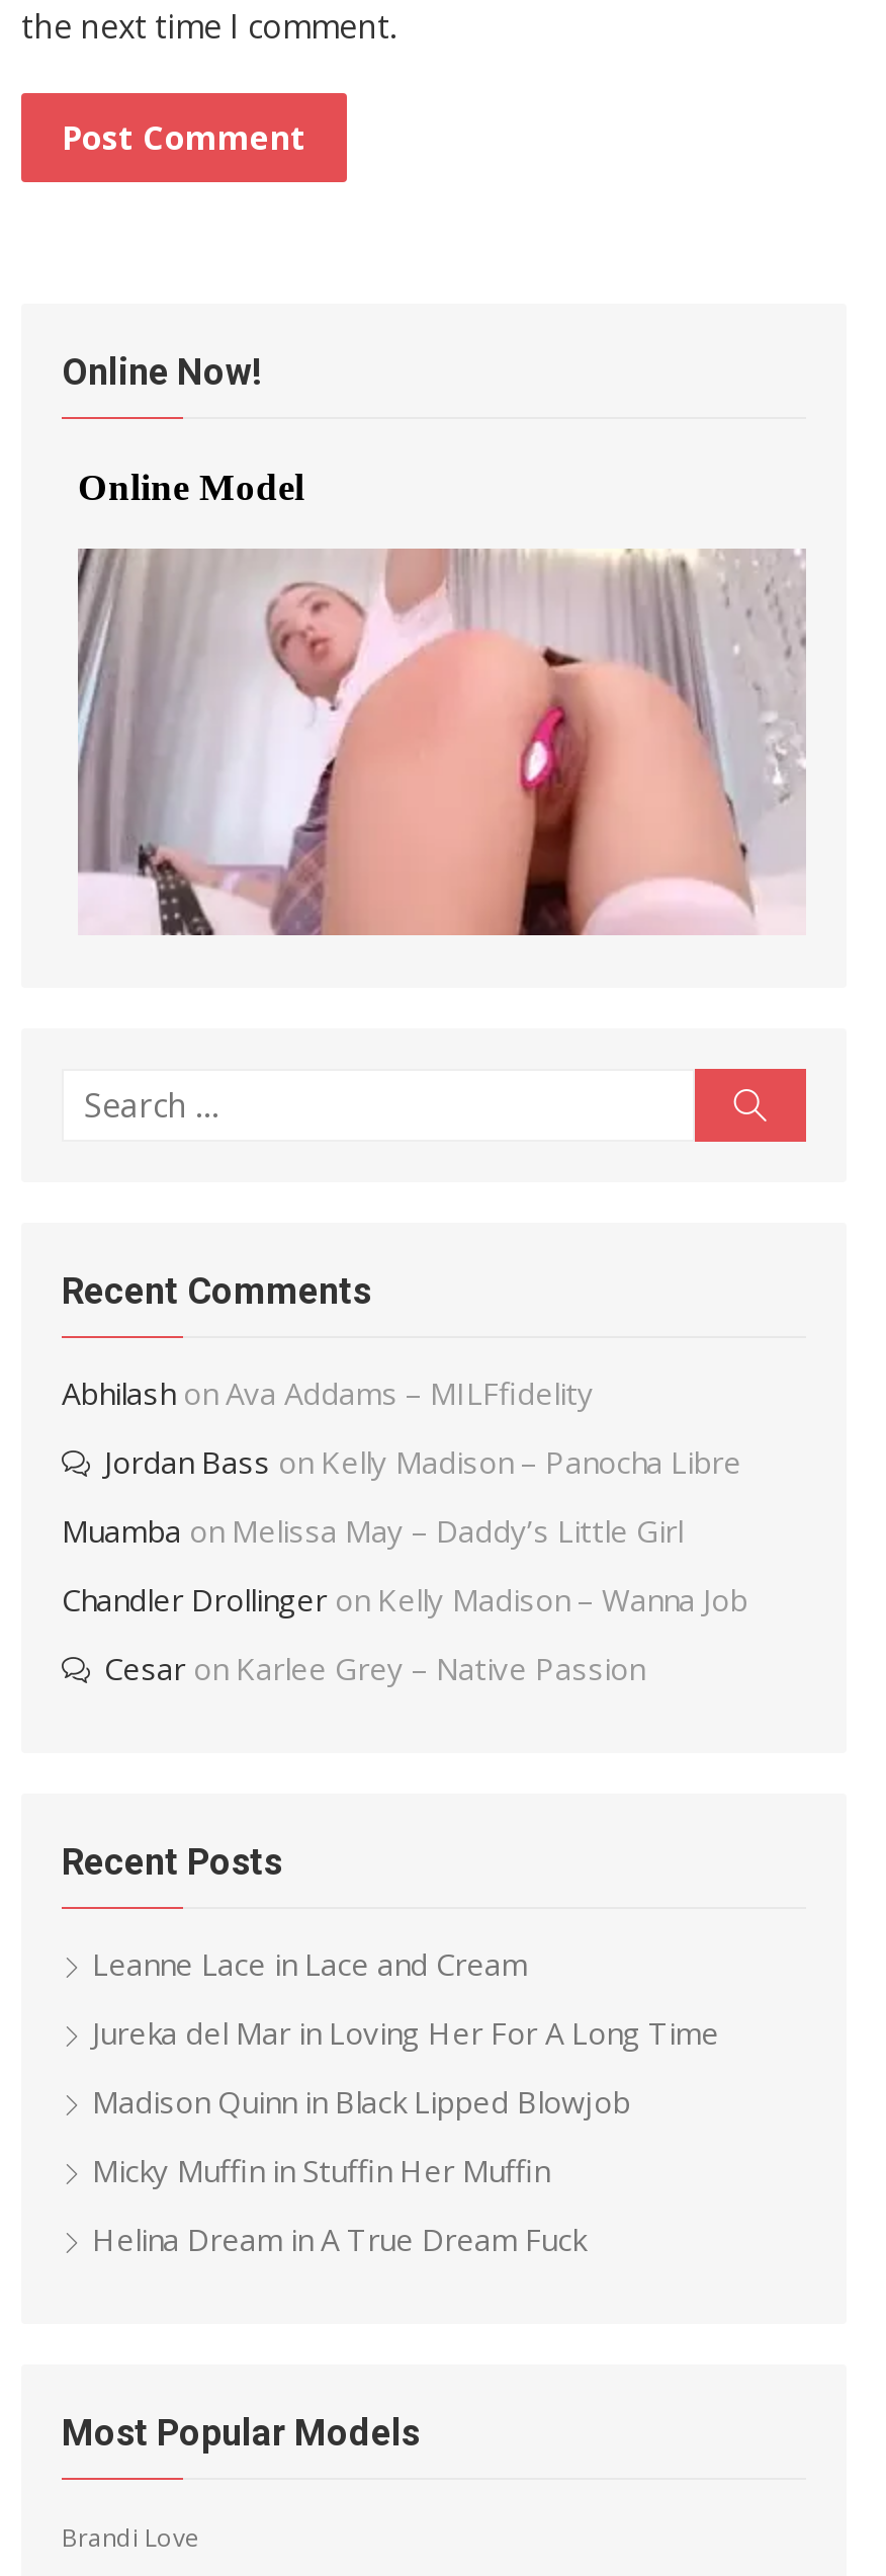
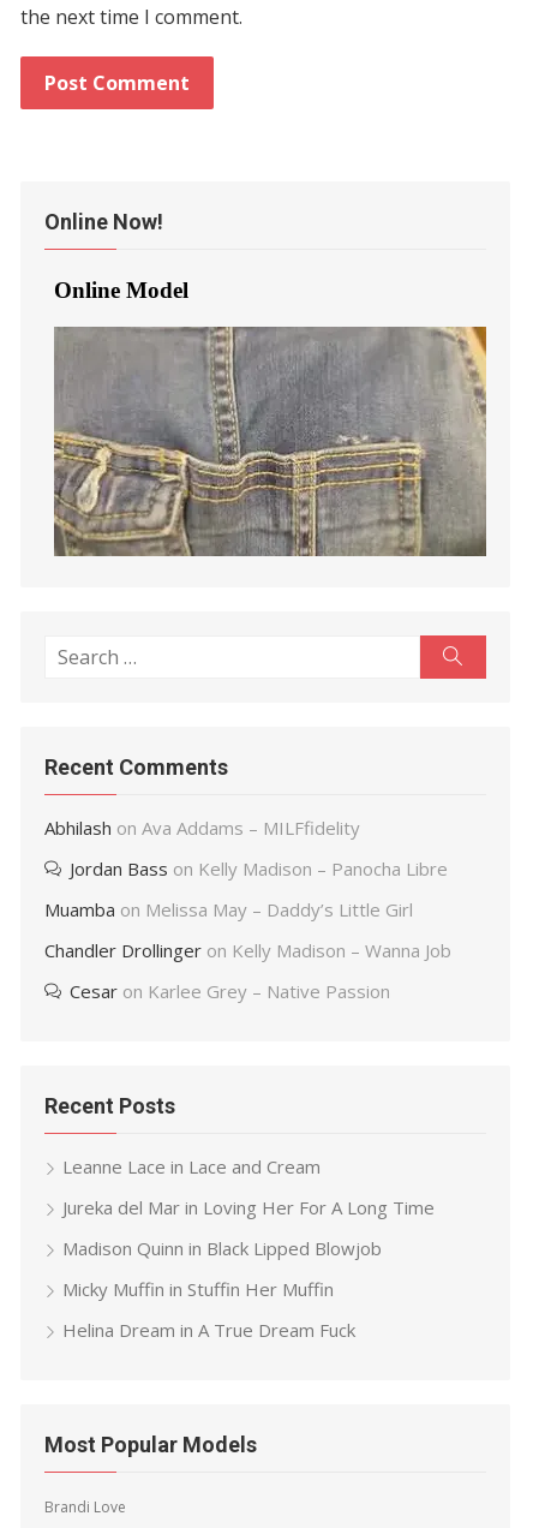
- [image]
+ [image]
